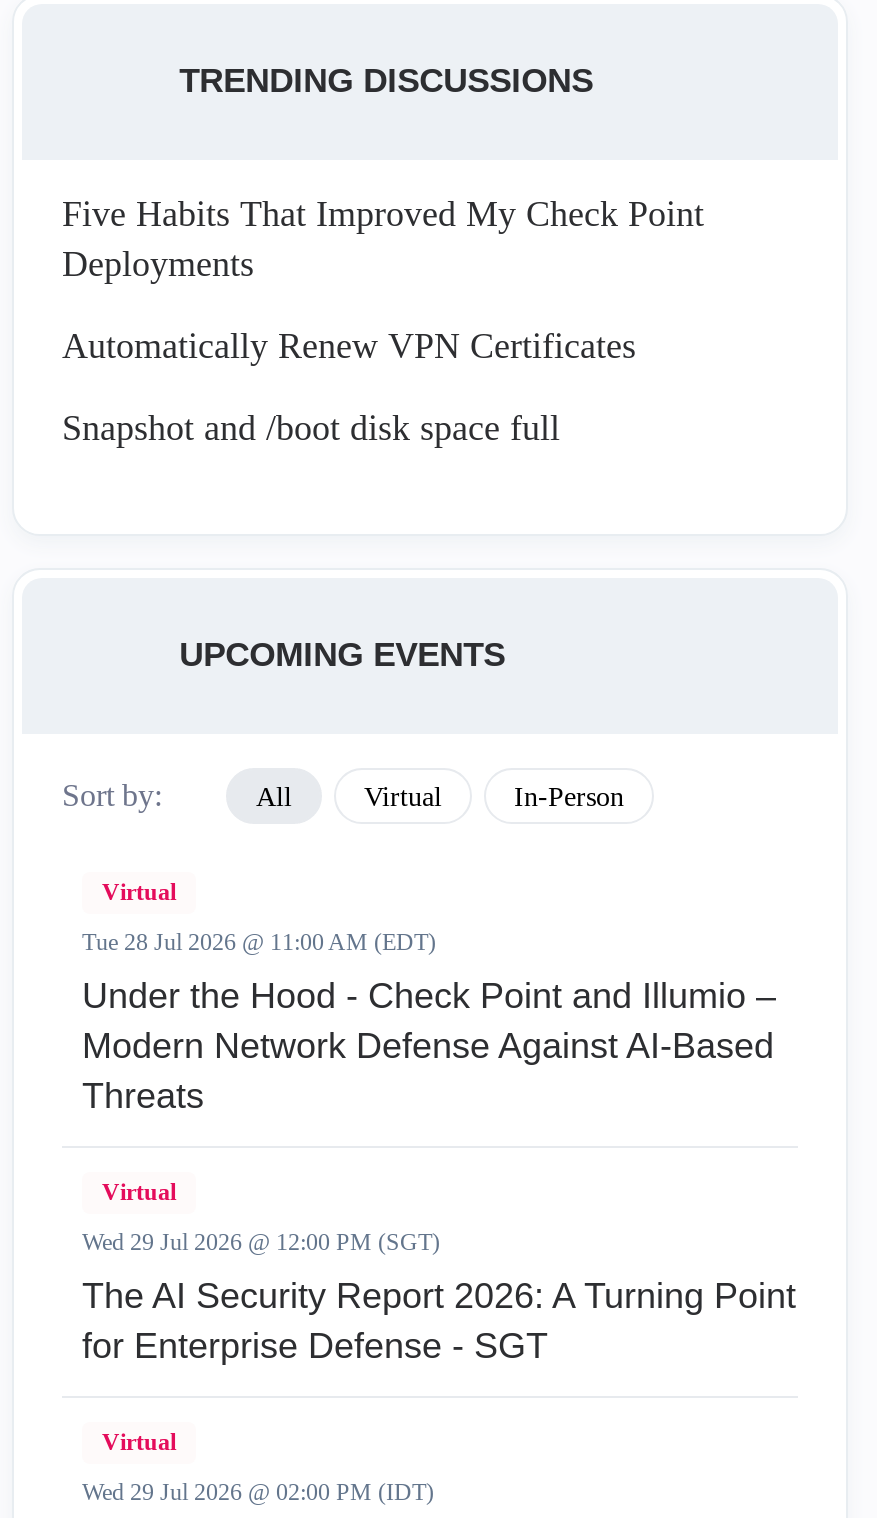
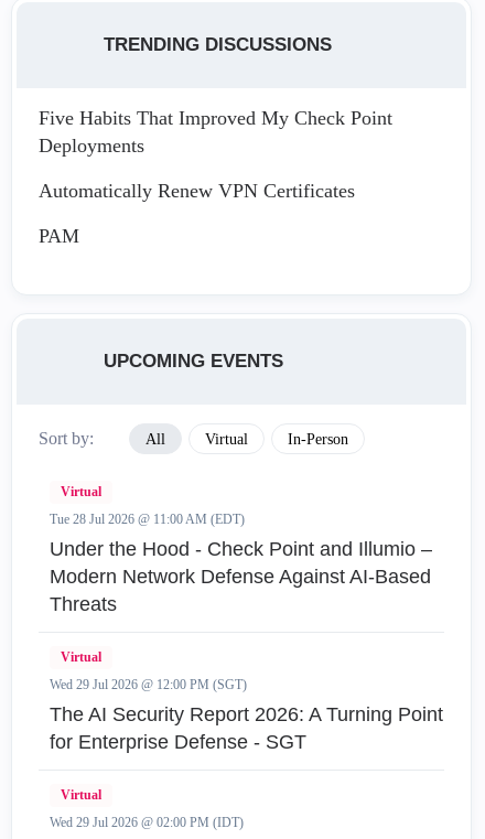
- Snapshot and /boot disk space full
+ PAM
